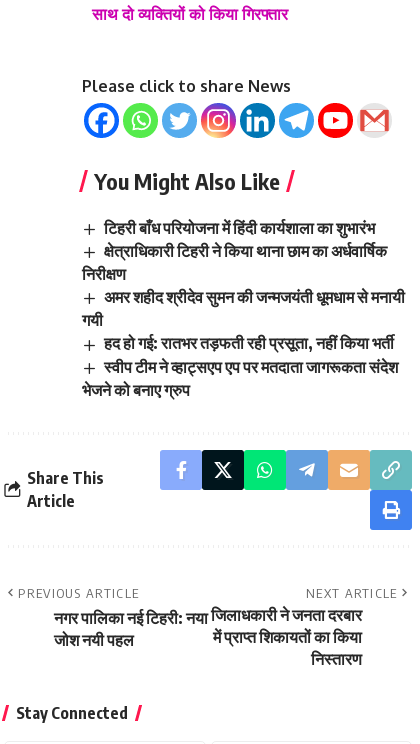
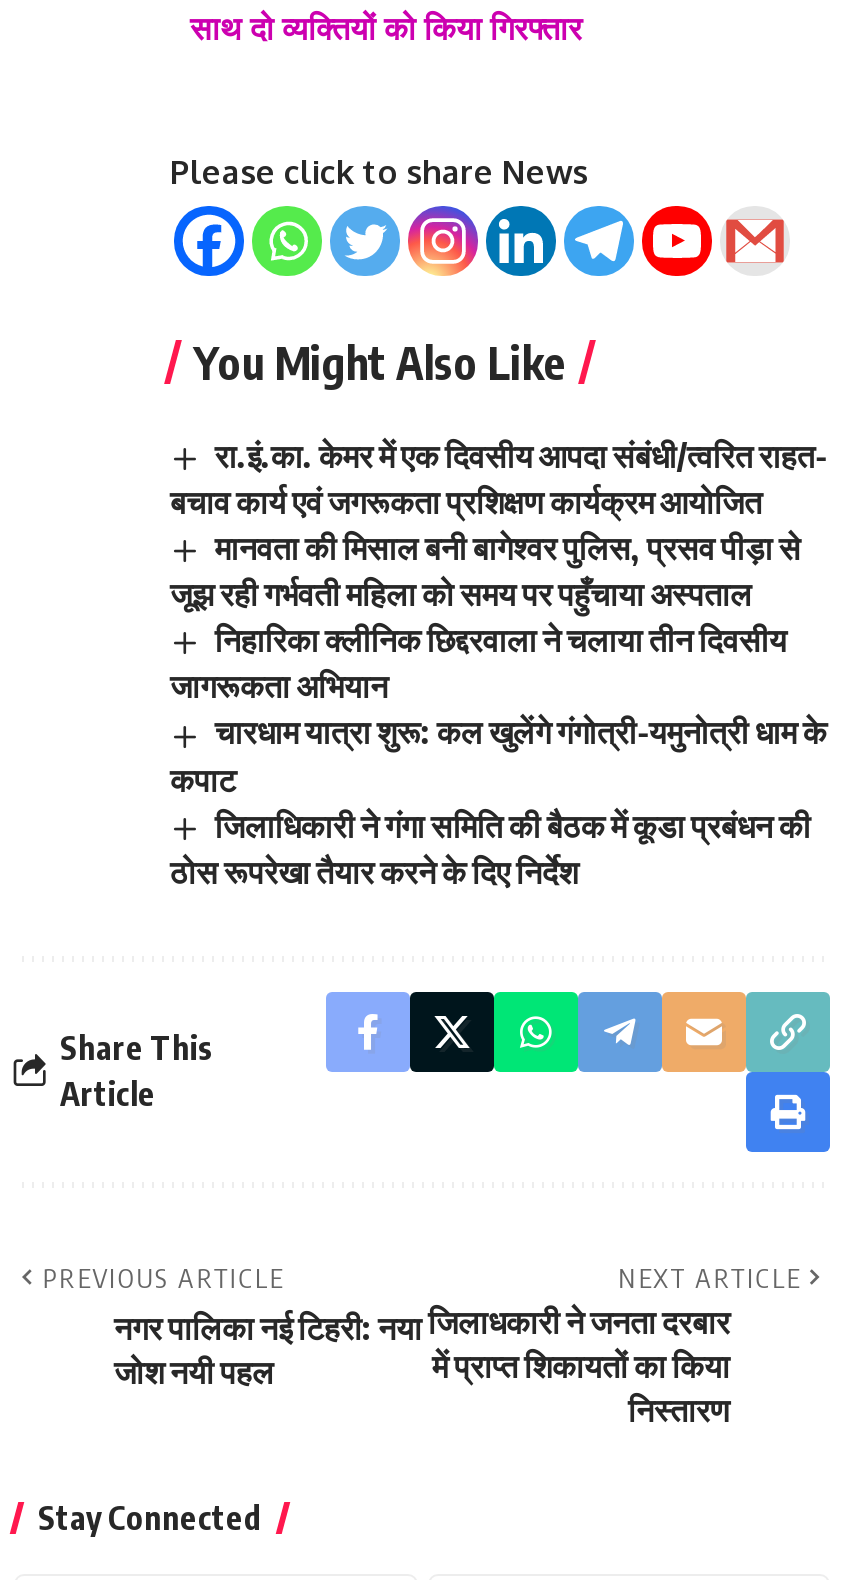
- टिहरी बाँध परियोजना में हिंदी कार्यशाला का शुभारंभ
- क्षेत्राधिकारी टिहरी ने किया थाना छाम का अर्धवार्षिक
- निरीक्षण
- अमर शहीद श्रीदेव सुमन की जन्मजयंती धूमधाम से मनायी
- गयी
- हद हो गई: रातभर तड़फती रही प्रसूता, नहीं किया भर्ती
- स्वीप टीम ने व्हाट्सएप एप पर मतदाता जागरूकता संदेश
- भेजने को बनाए ग्रुप
+ रा.इं.का. केमर में एक दिवसीय आपदा संबंधी/त्वरित राहत-
+ बचाव कार्य एवं जगरूकता प्रशिक्षण कार्यक्रम आयोजित
+ मानवता की मिसाल बनी बागेश्वर पुलिस, प्रसव पीड़ा से
+ जूझ रही गर्भवती महिला को समय पर पहुँचाया अस्पताल
+ निहारिका क्लीनिक छिद्दरवाला ने चलाया तीन दिवसीय
+ जागरूकता अभियान
+ चारधाम यात्रा शुरू: कल खुलेंगे गंगोत्री-यमुनोत्री धाम के
+ कपाट
+ जिलाधिकारी ने गंगा समिति की बैठक में कूडा प्रबंधन की
+ ठोस रूपरेखा तैयार करने के दिए निर्देश
